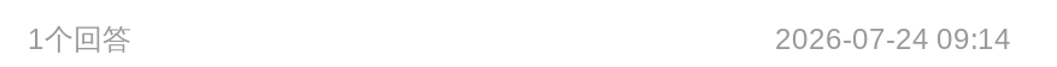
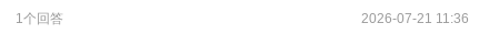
- 2026-07-24 09:14
+ 2026-07-21 11:36
